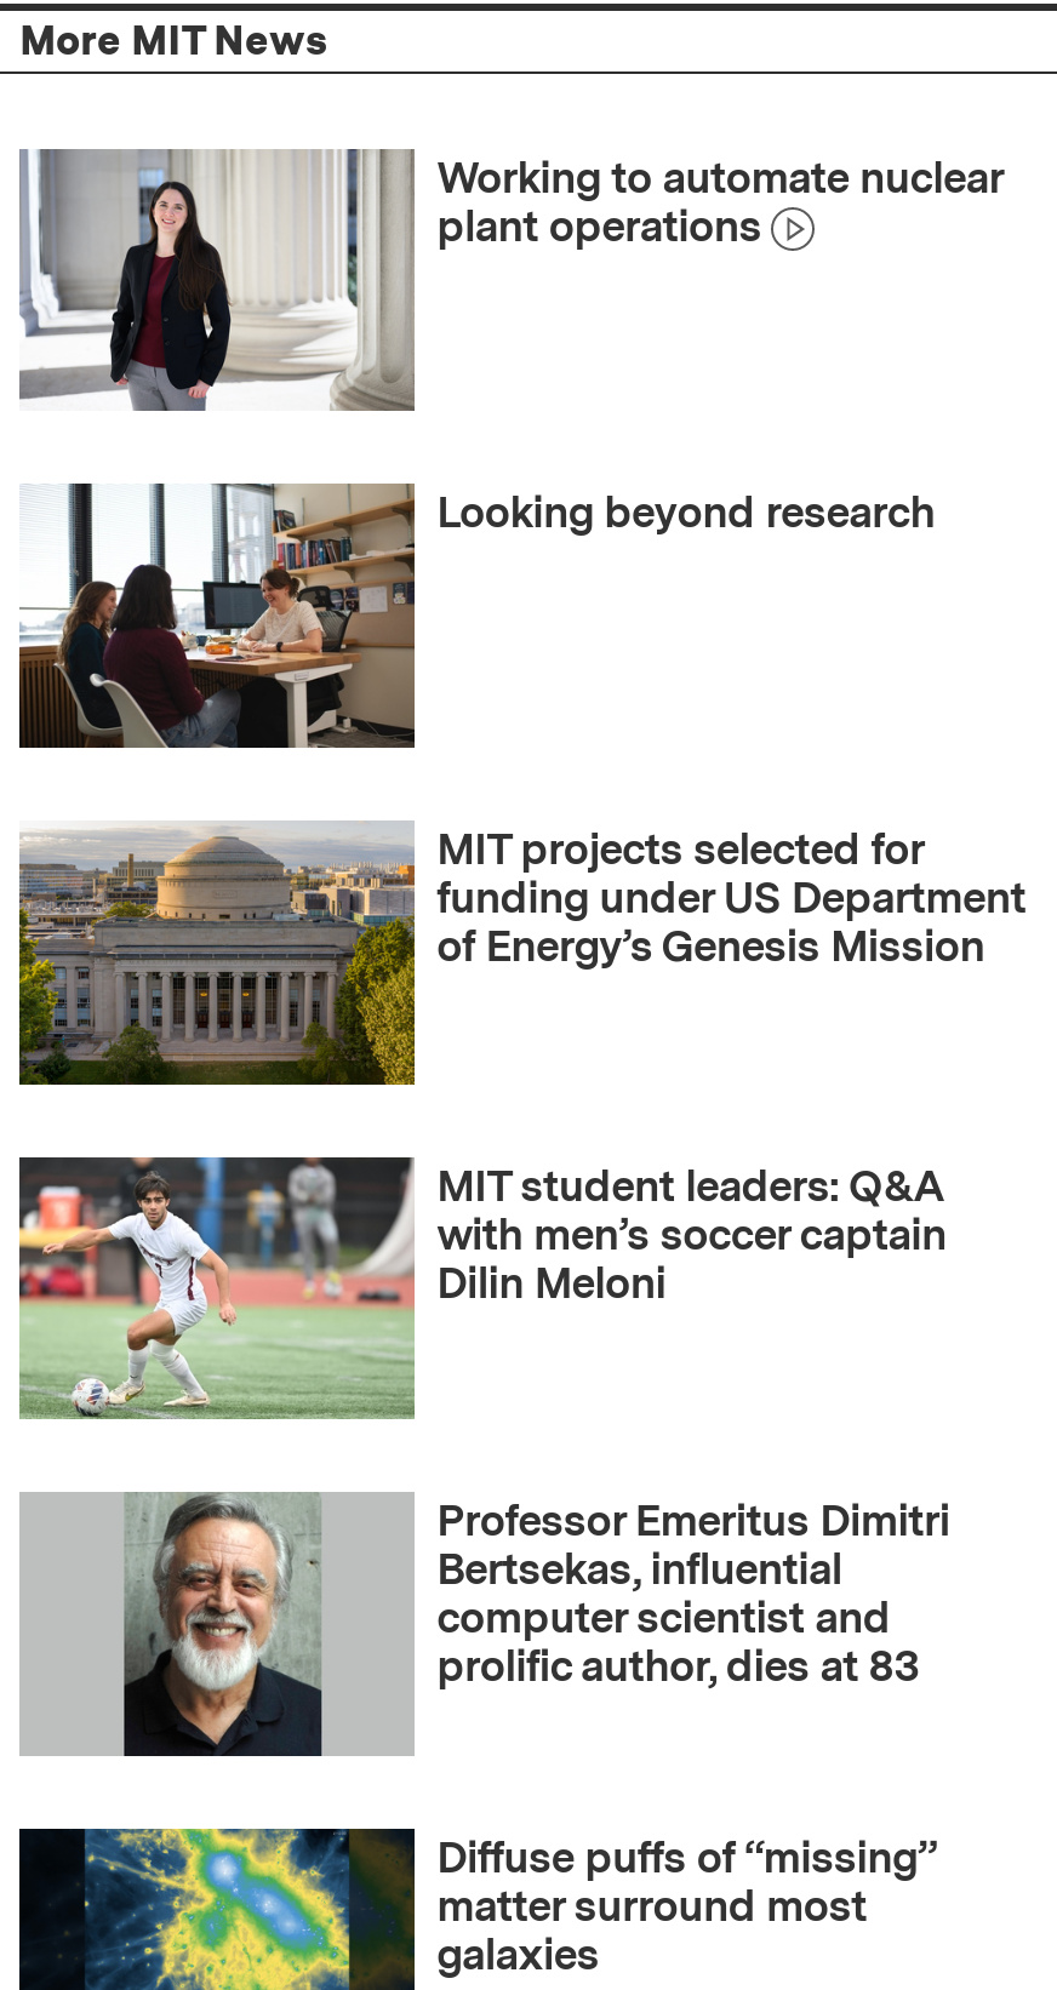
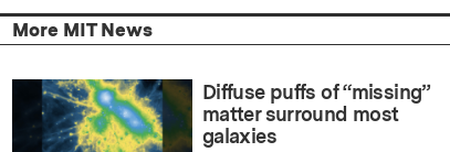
- [image]
- Working to automate nuclear
- plant operations

- [image]
- Looking beyond research

- [image]
- MIT projects selected for
- funding under US Department
- of Energy’s Genesis Mission

- [image]
- MIT student leaders: Q&A
- with men’s soccer captain
- Dilin Meloni

- [image]
- Professor Emeritus Dimitri
- Bertsekas, influential
- computer scientist and
- prolific author, dies at 83
